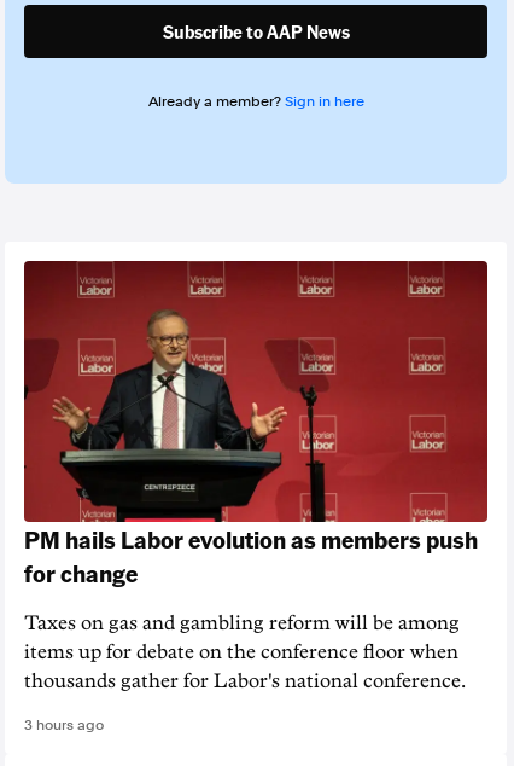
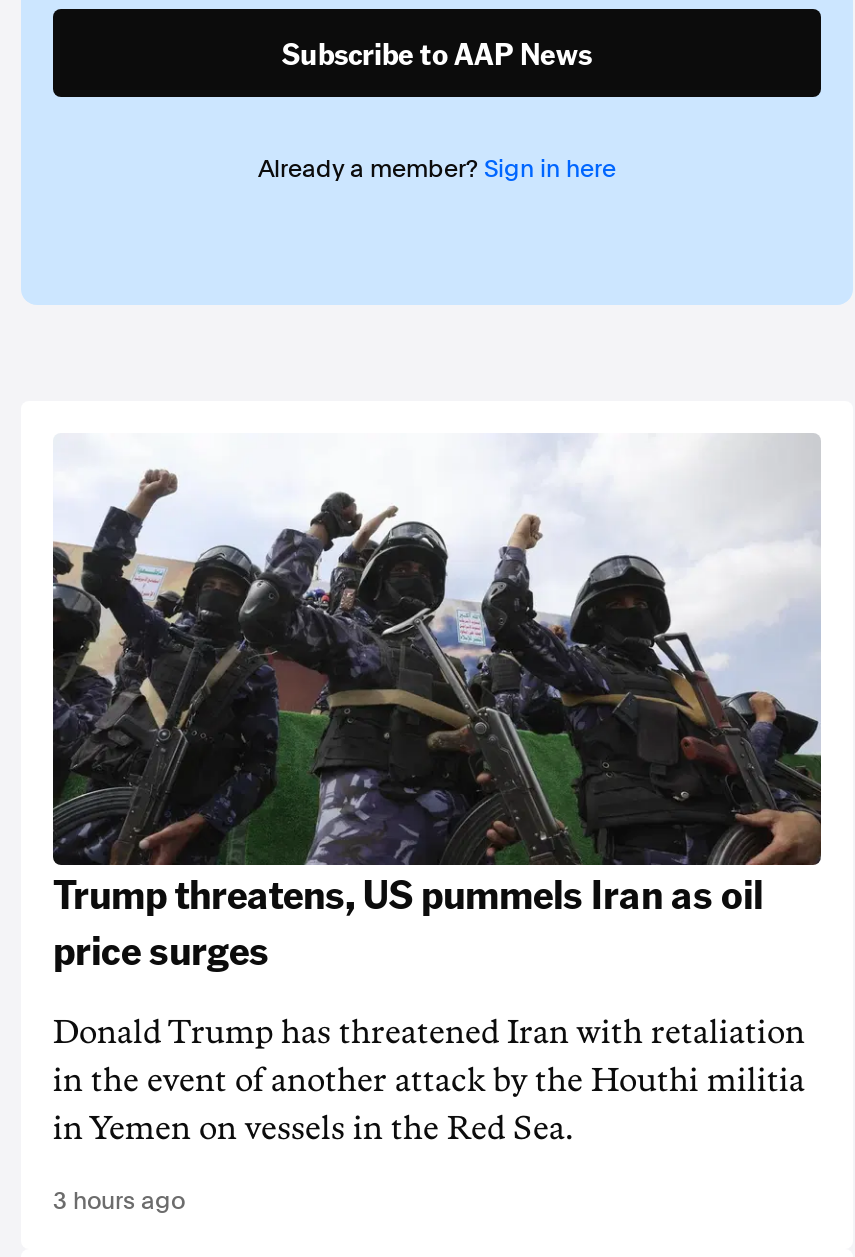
- [image]
- PM hails Labor evolution as members push
- for change
+ [image]
+ Trump threatens, US pummels Iran as oil
+ price surges

- Taxes on gas and gambling reform will be among
+ Donald Trump has threatened Iran with retaliation

- items up for debate on the conference floor when
+ in the event of another attack by the Houthi militia

- thousands gather for Labor's national conference.
+ in Yemen on vessels in the Red Sea.
